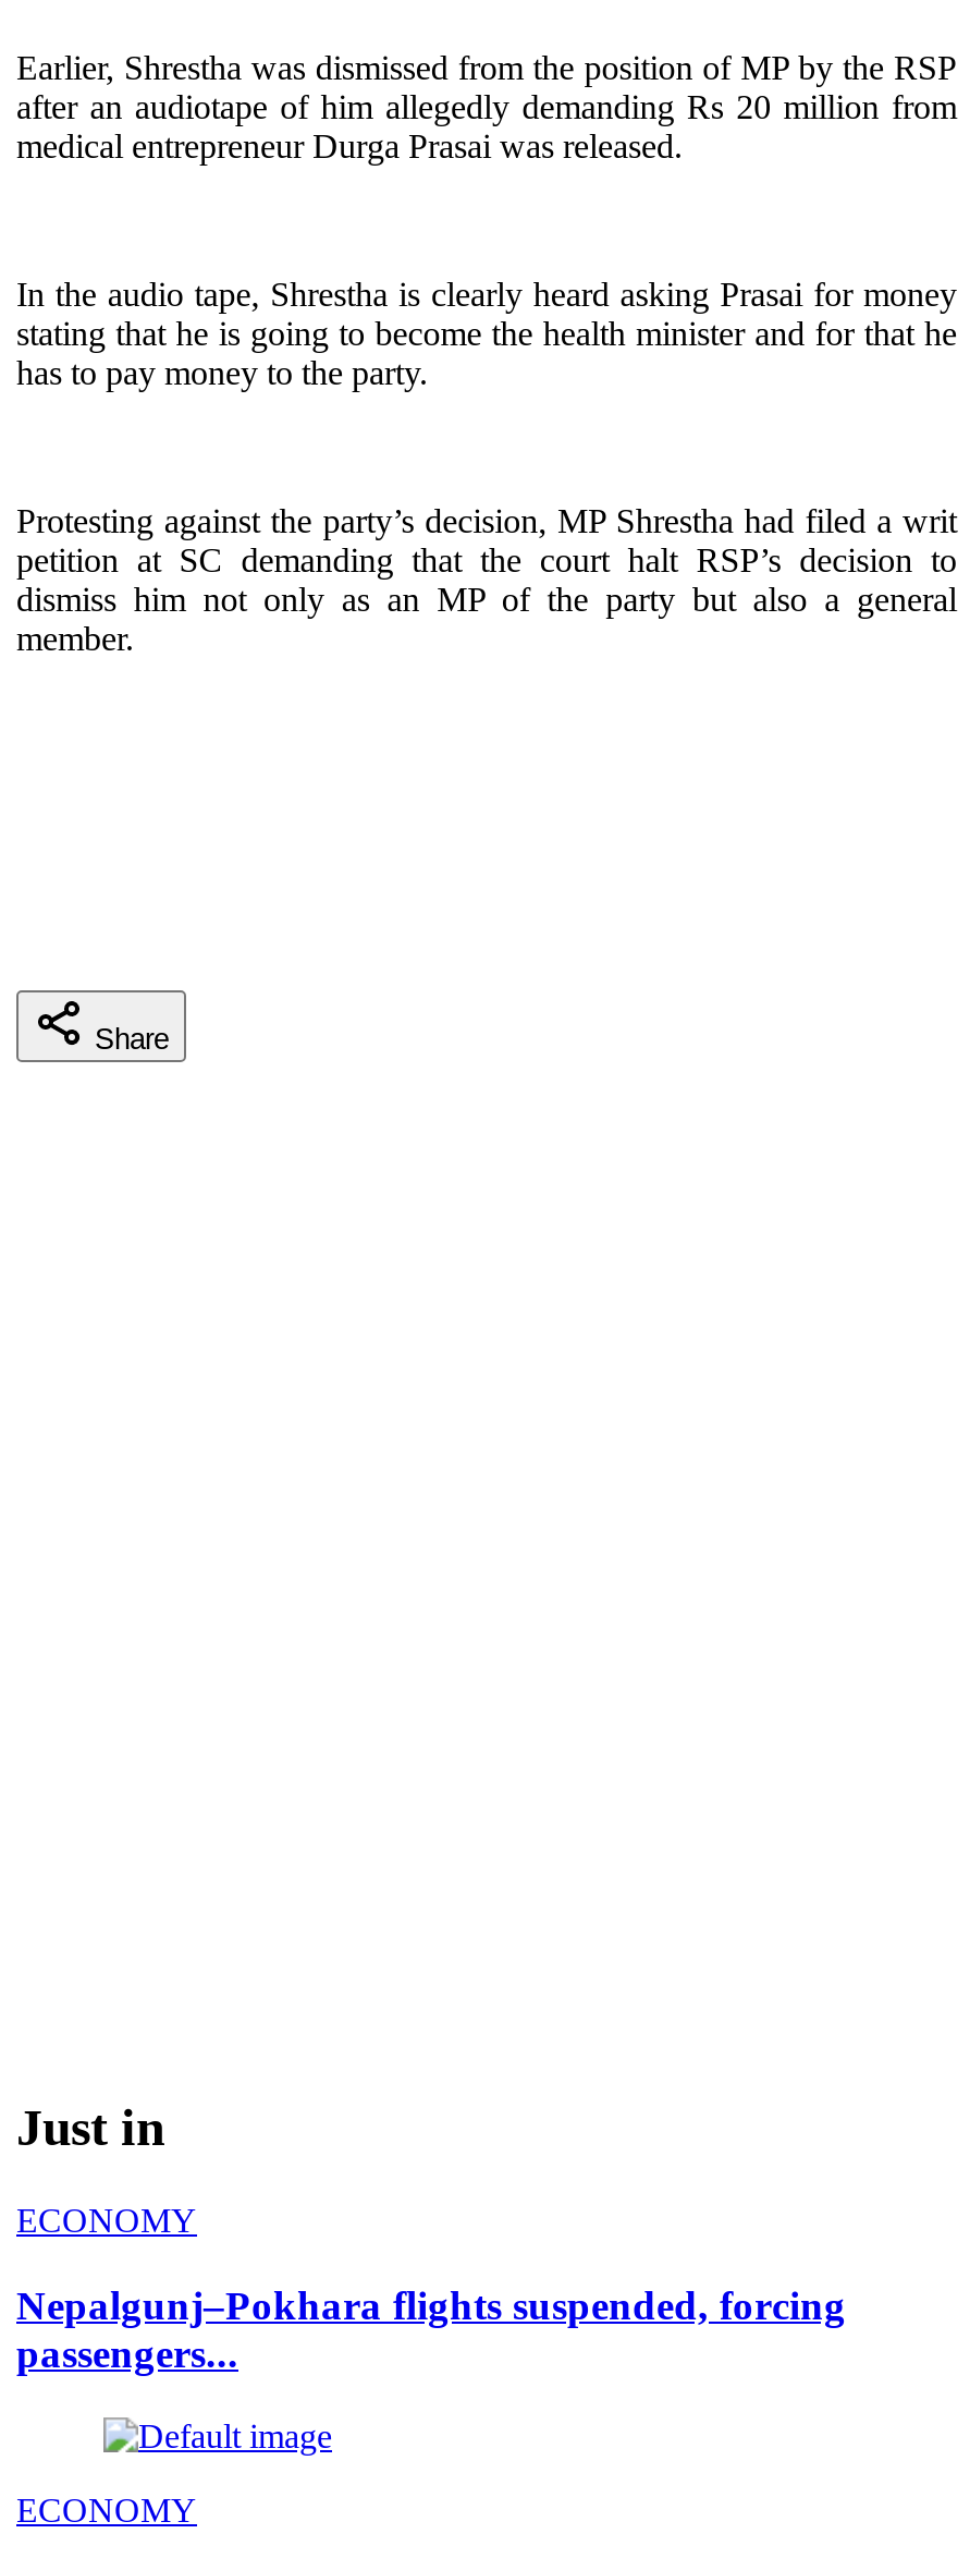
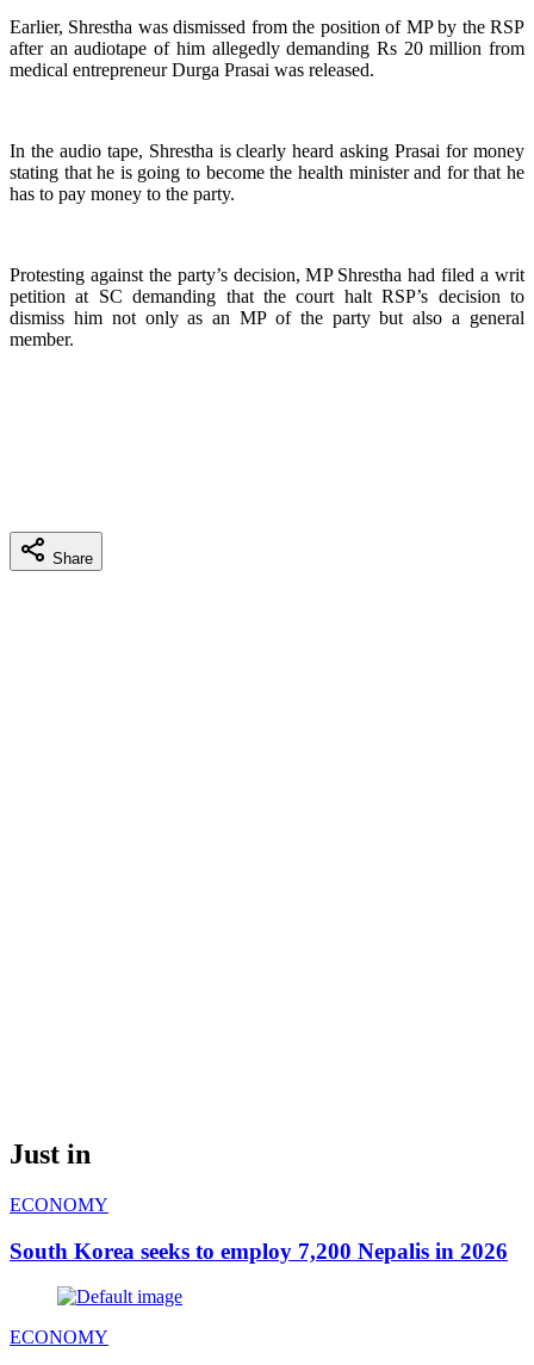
- Nepalgunj–Pokhara flights suspended, forcing
- passengers...
+ South Korea seeks to employ 7,200 Nepalis in 2026
